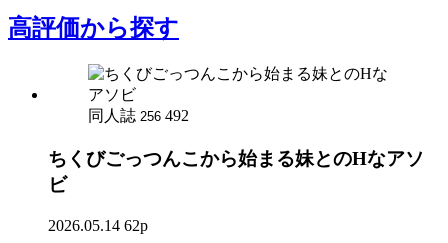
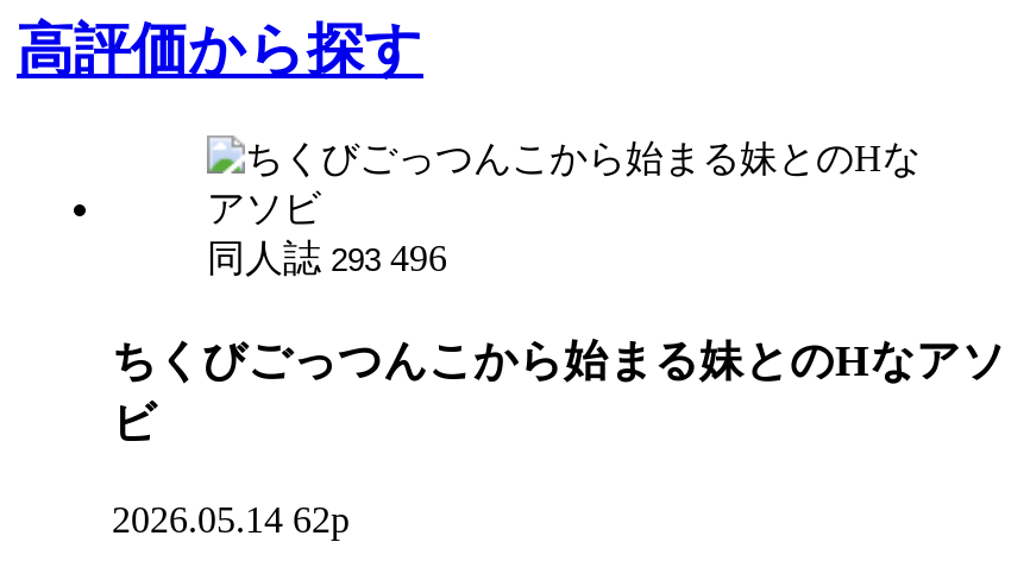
- 同人誌 256 492
+ 同人誌 293 496
